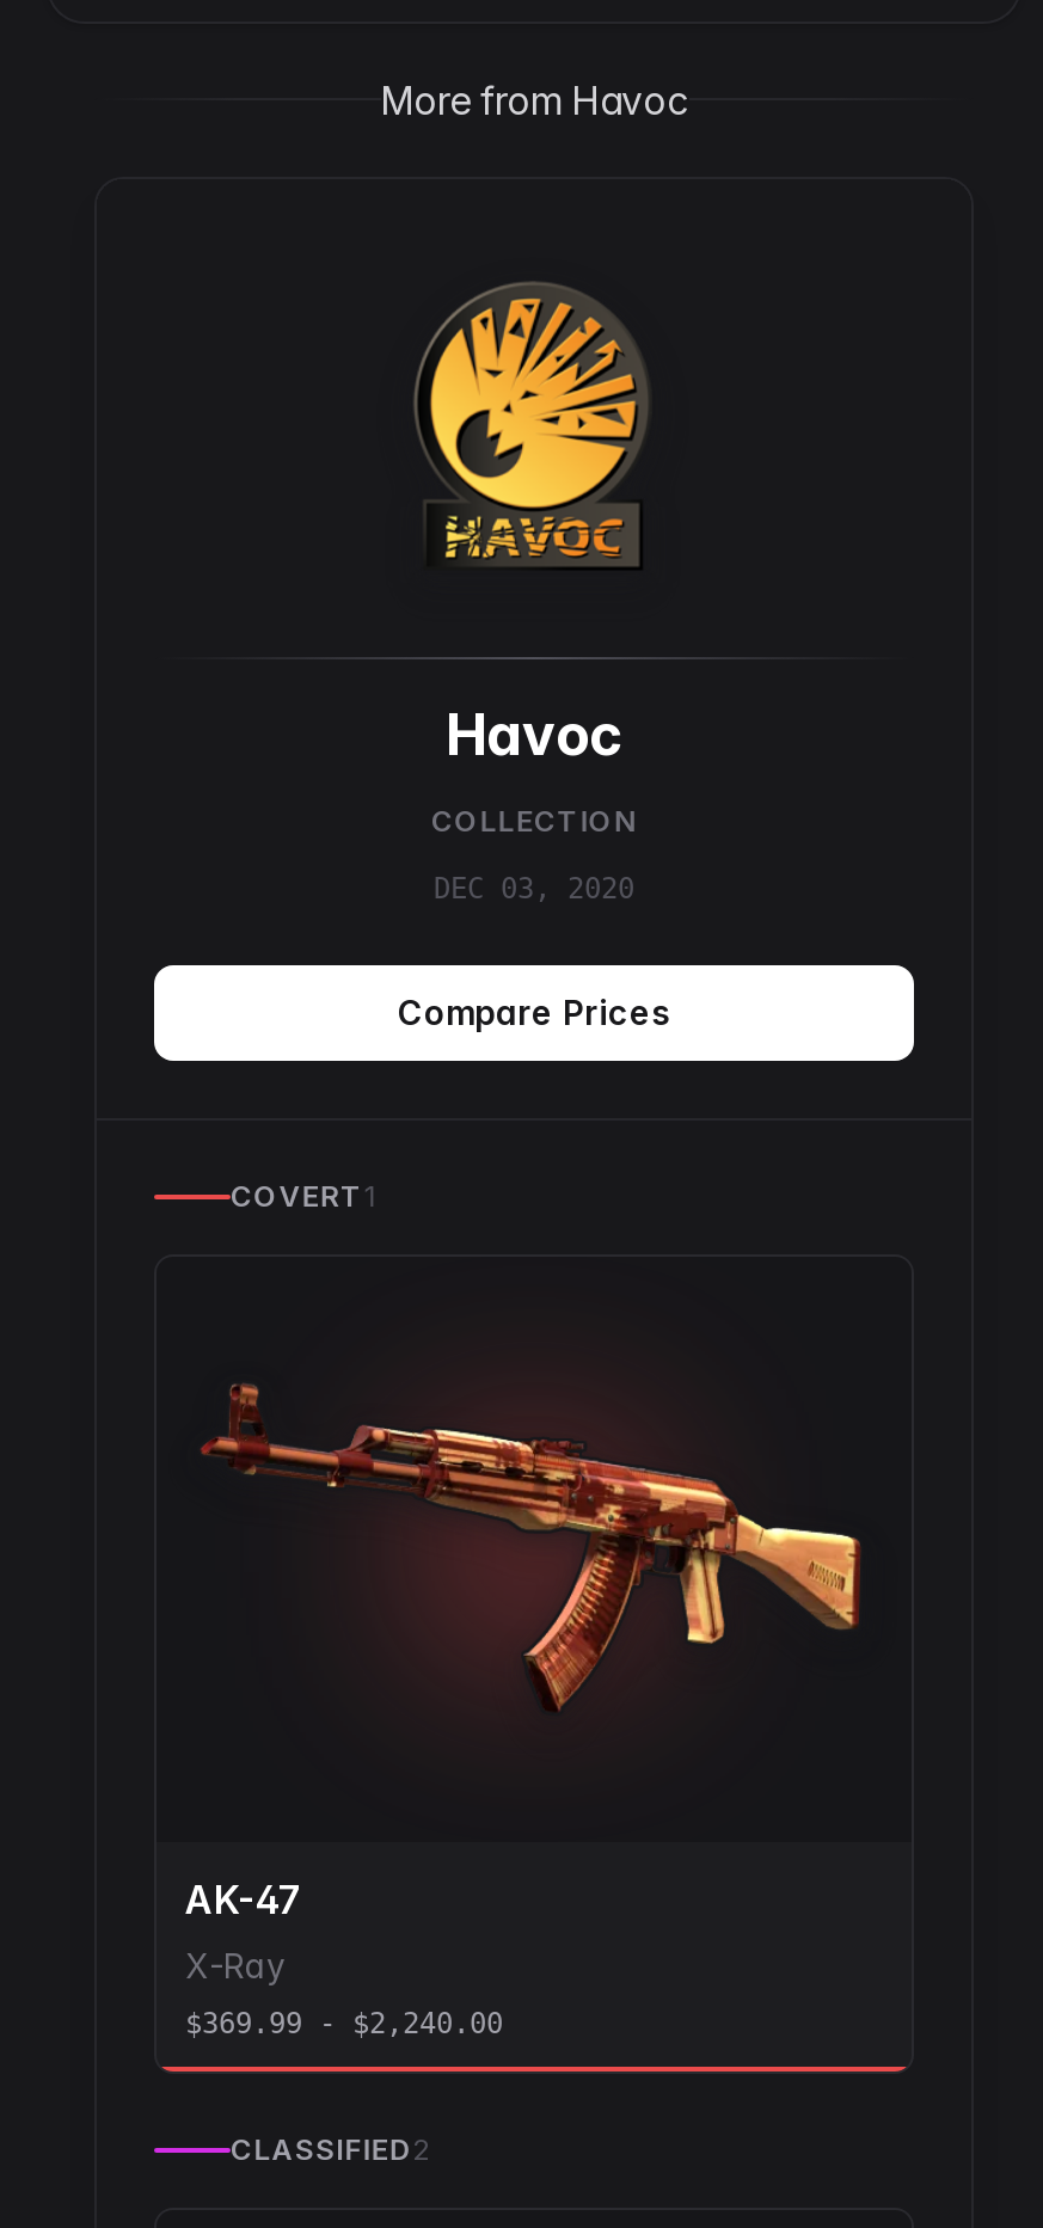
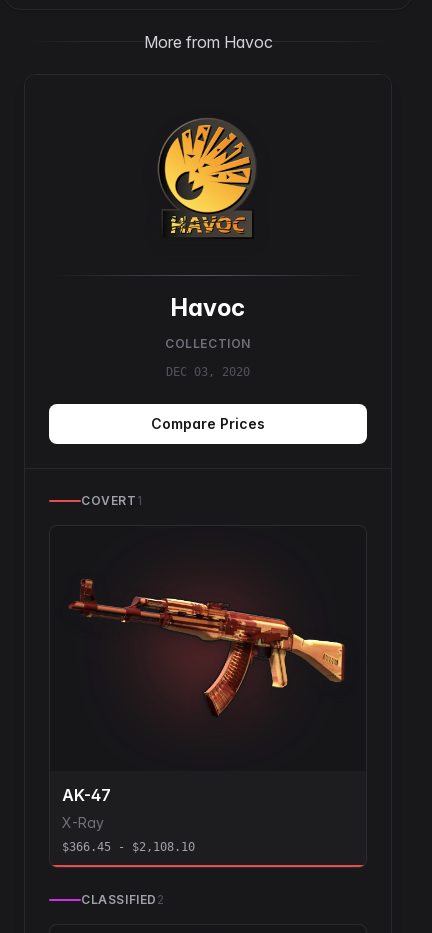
- $369.99 - $2,240.00
+ $366.45 - $2,108.10
